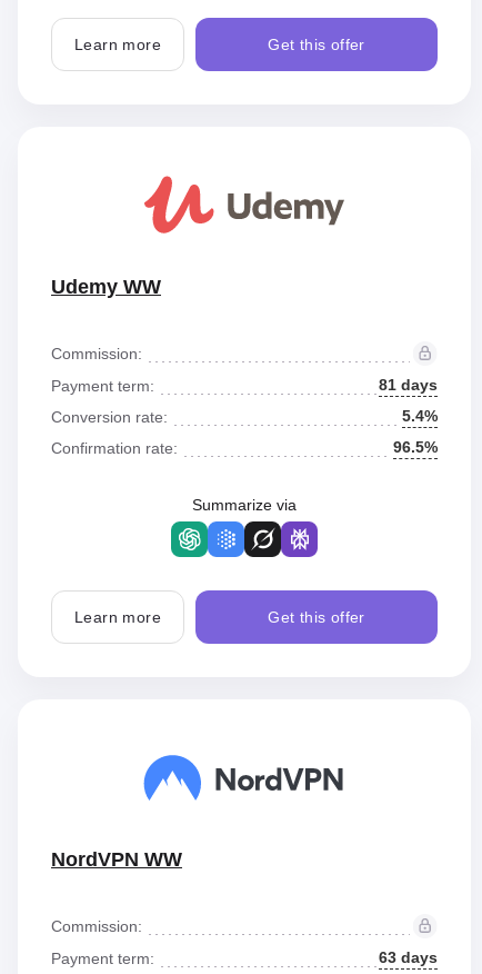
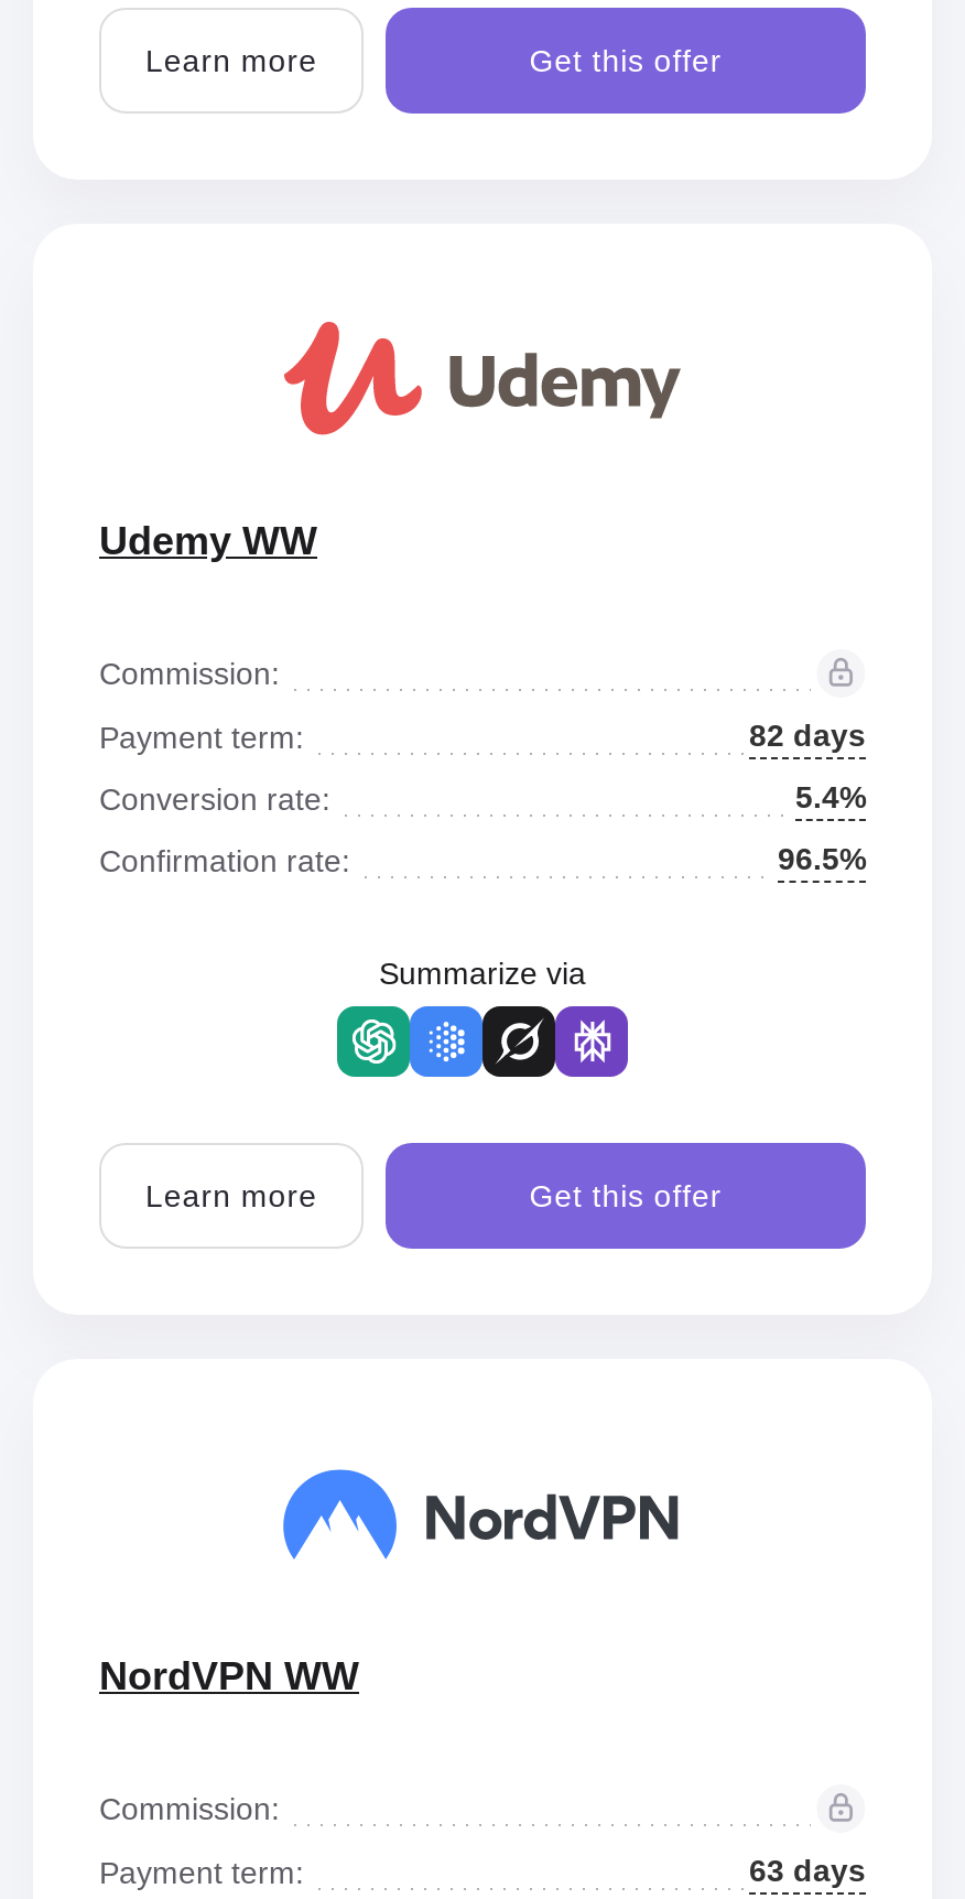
- 81 days
+ 82 days
